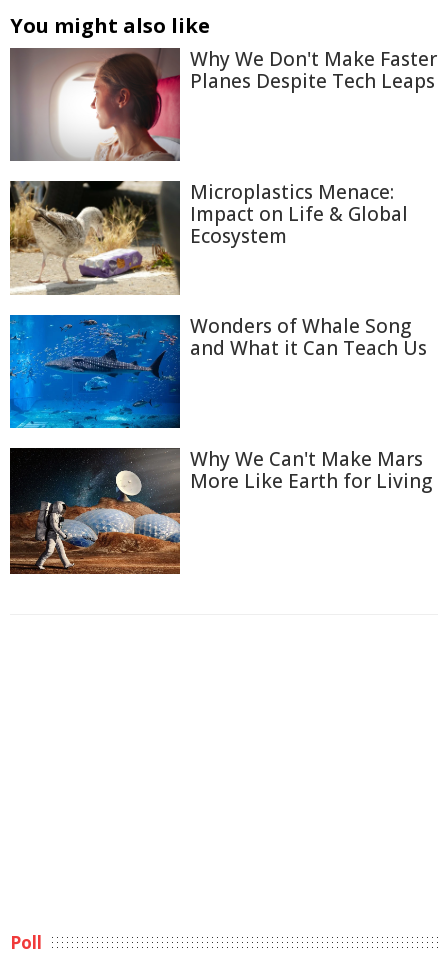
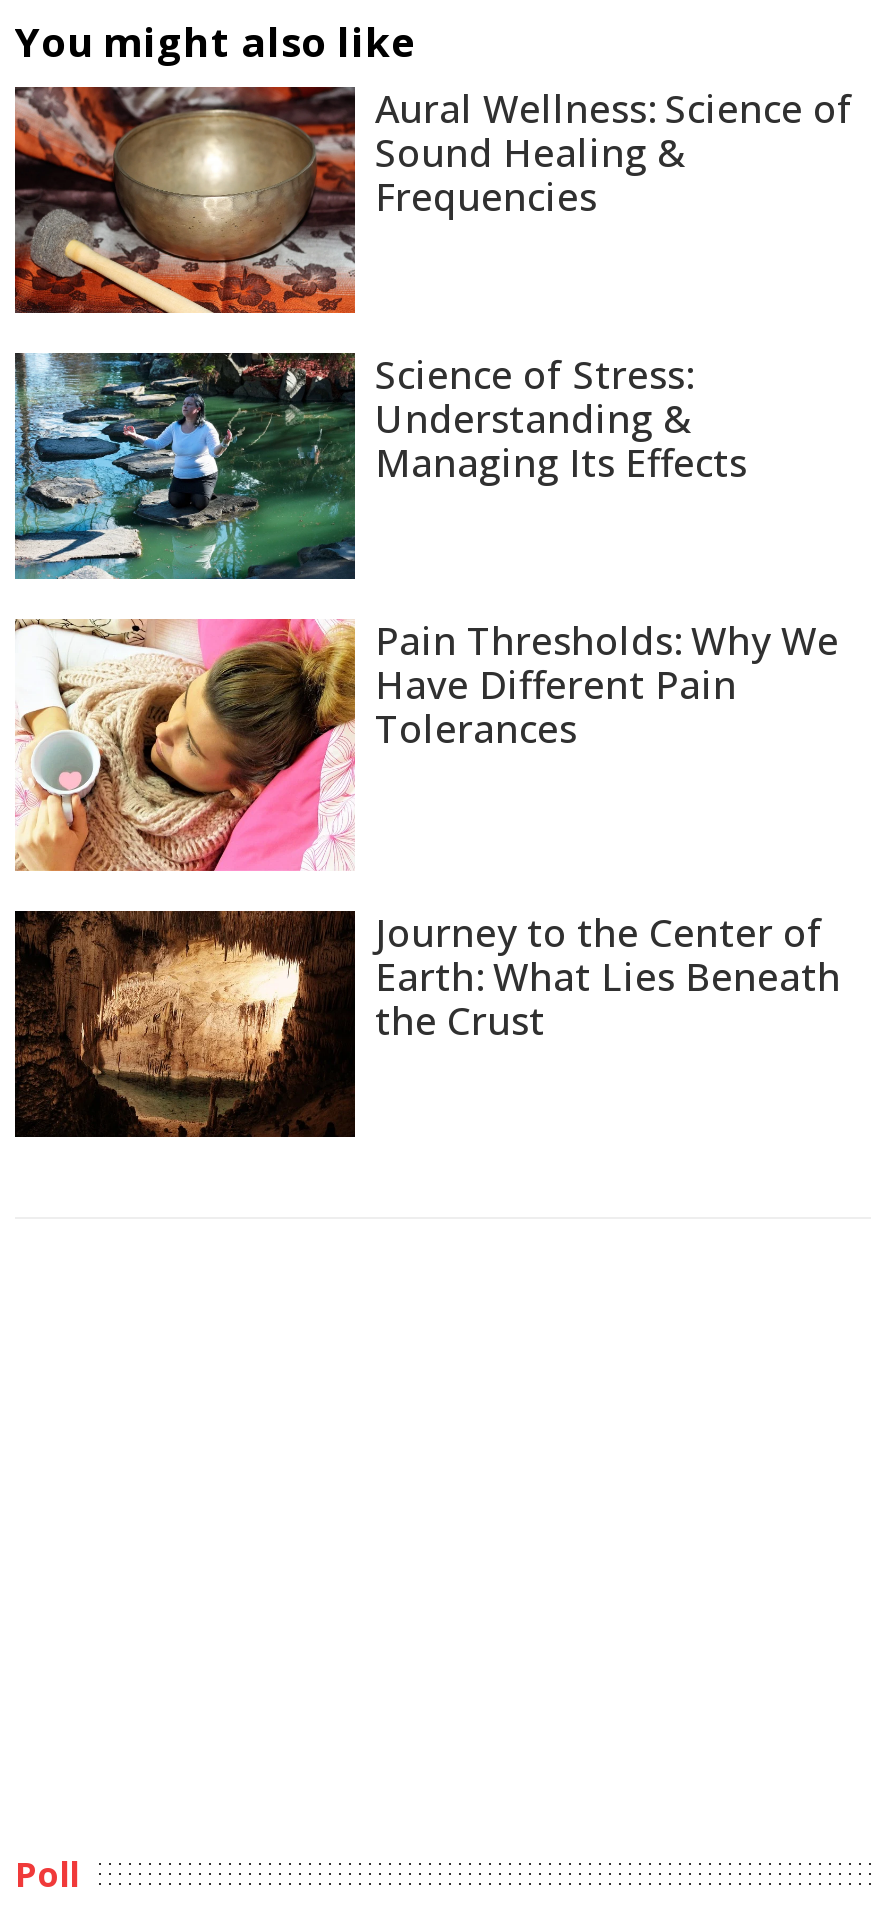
- [image]
- Why We Don't Make Faster
- Planes Despite Tech Leaps
+ [image]
+ Aural Wellness: Science of
+ Sound Healing &
+ Frequencies

- [image]
- Microplastics Menace:
- Impact on Life & Global
- Ecosystem
+ [image]
+ Science of Stress:
+ Understanding &
+ Managing Its Effects

- [image]
- Wonders of Whale Song
- and What it Can Teach Us
+ [image]
+ Pain Thresholds: Why We
+ Have Different Pain
+ Tolerances

- [image]
- Why We Can't Make Mars
- More Like Earth for Living
+ [image]
+ Journey to the Center of
+ Earth: What Lies Beneath
+ the Crust
